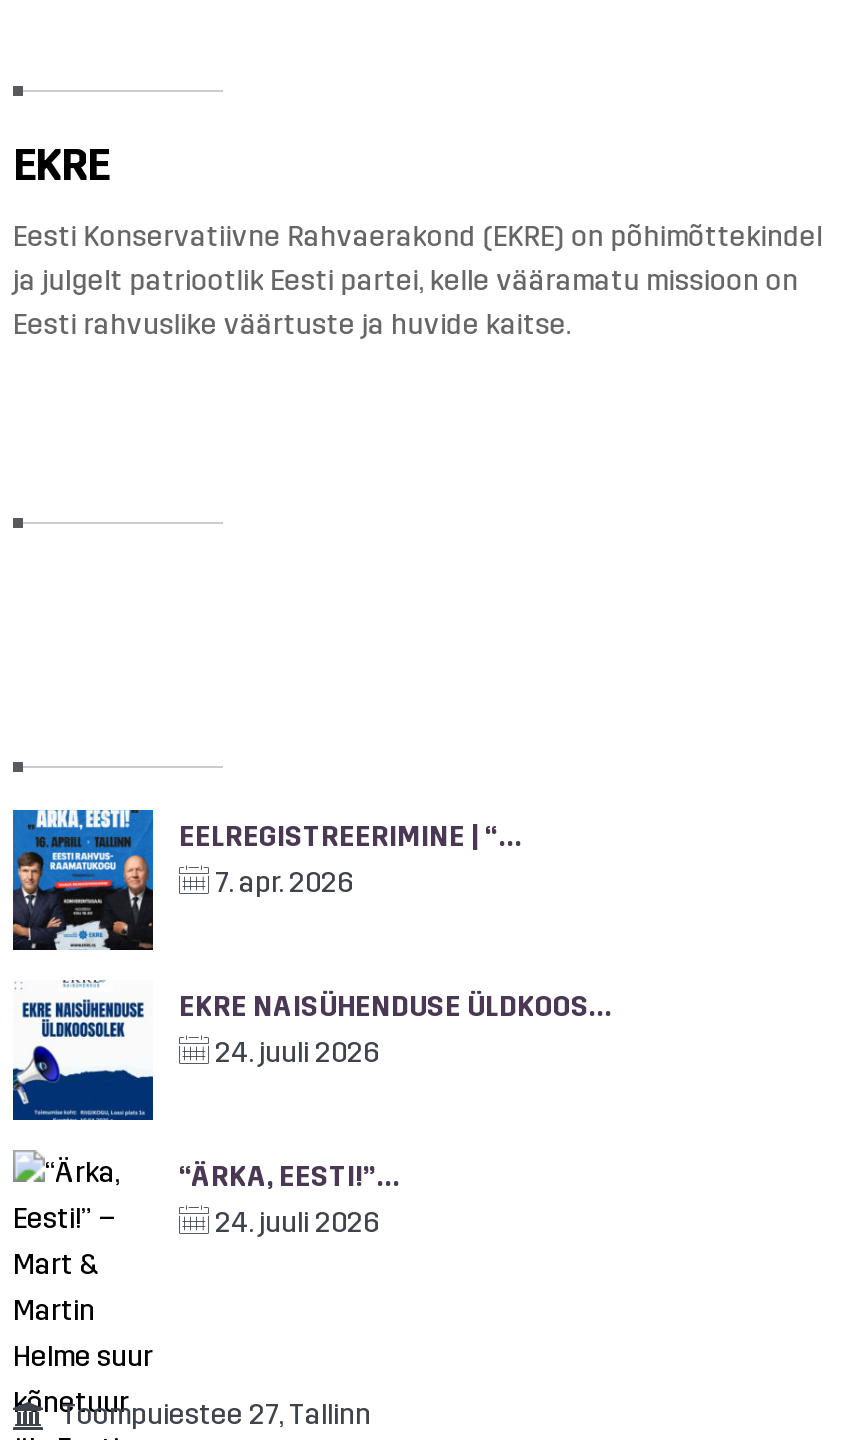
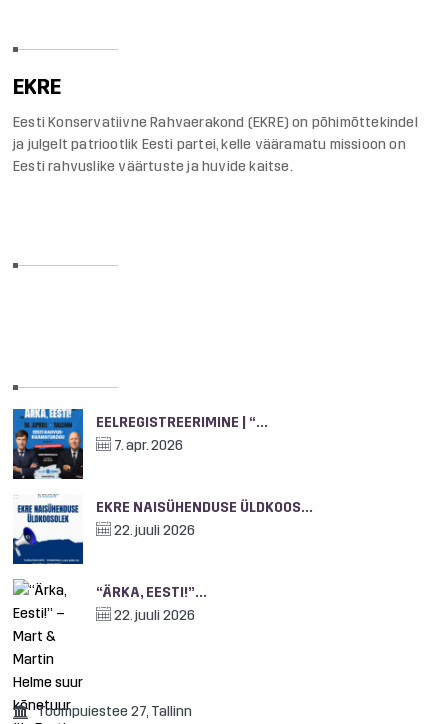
- 24. juuli 2026
+ 22. juuli 2026

- 24. juuli 2026
+ 22. juuli 2026
